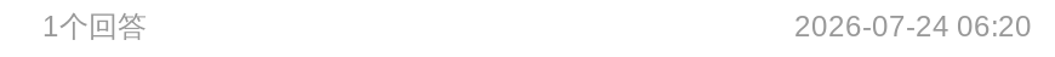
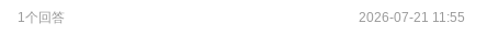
- 2026-07-24 06:20
+ 2026-07-21 11:55
